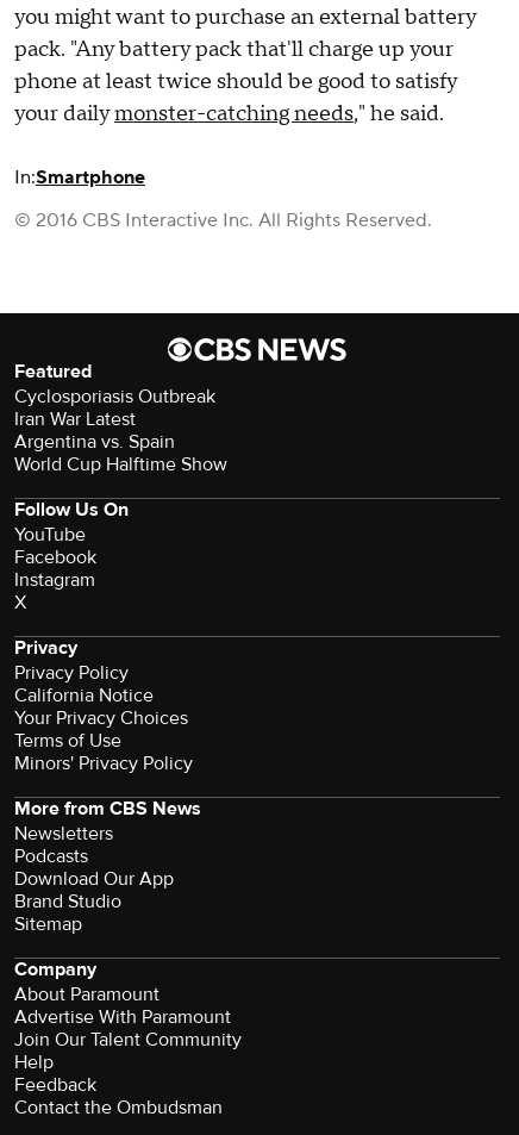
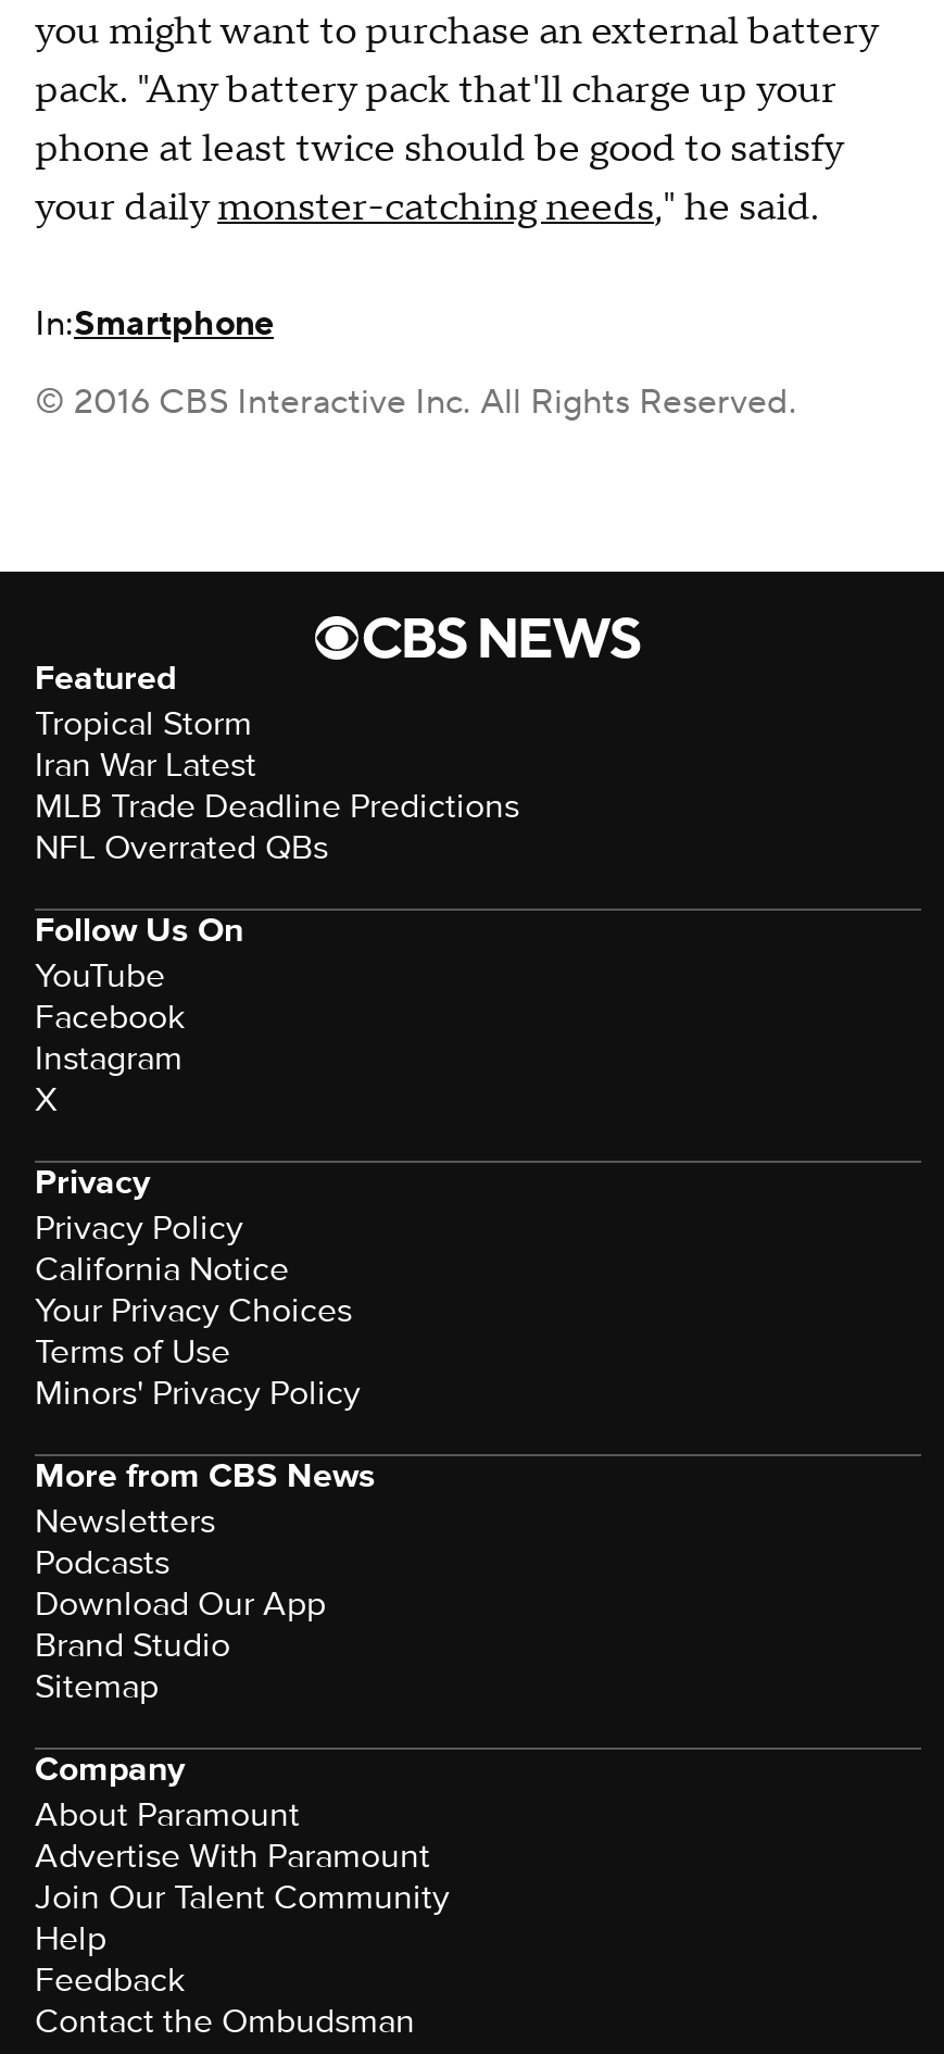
- Cyclosporiasis Outbreak
+ Tropical Storm

- Argentina vs. Spain
- World Cup Halftime Show
+ MLB Trade Deadline Predictions
+ NFL Overrated QBs
